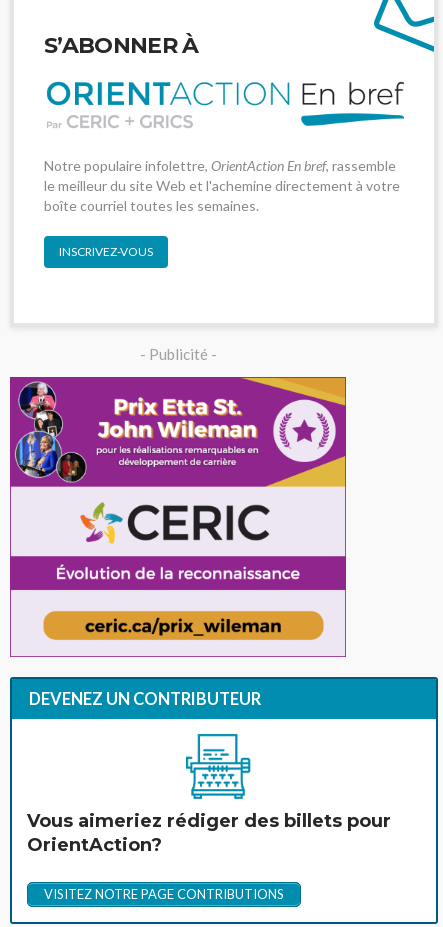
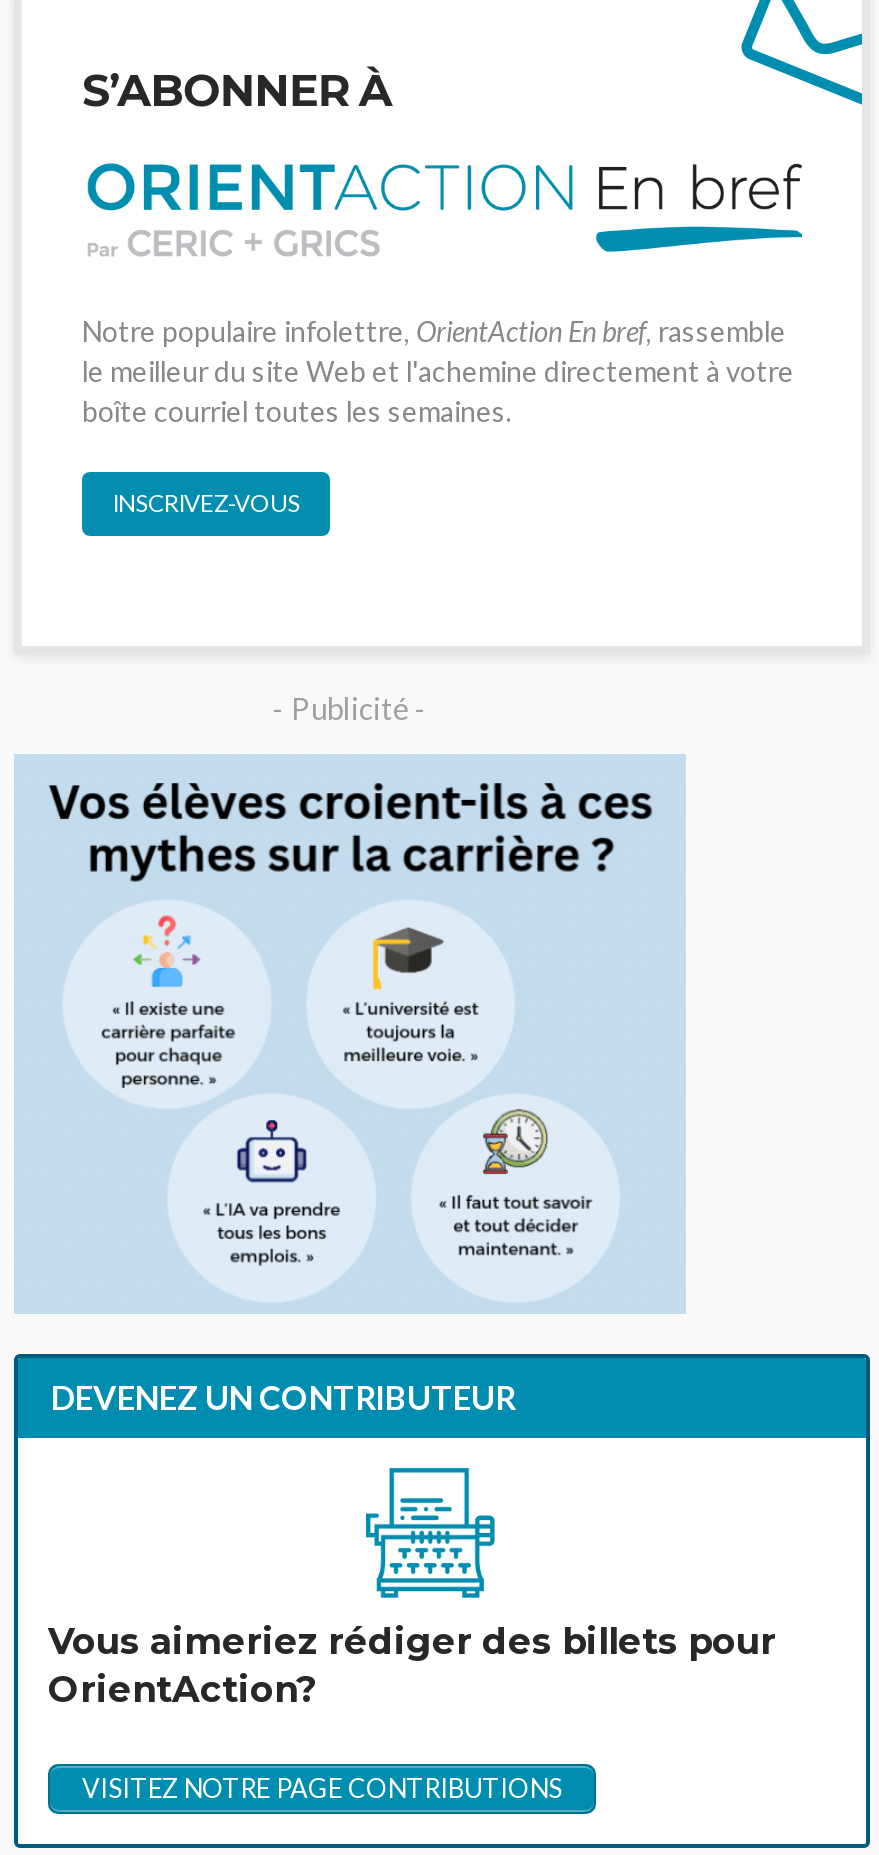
- [image]
+ [image]
